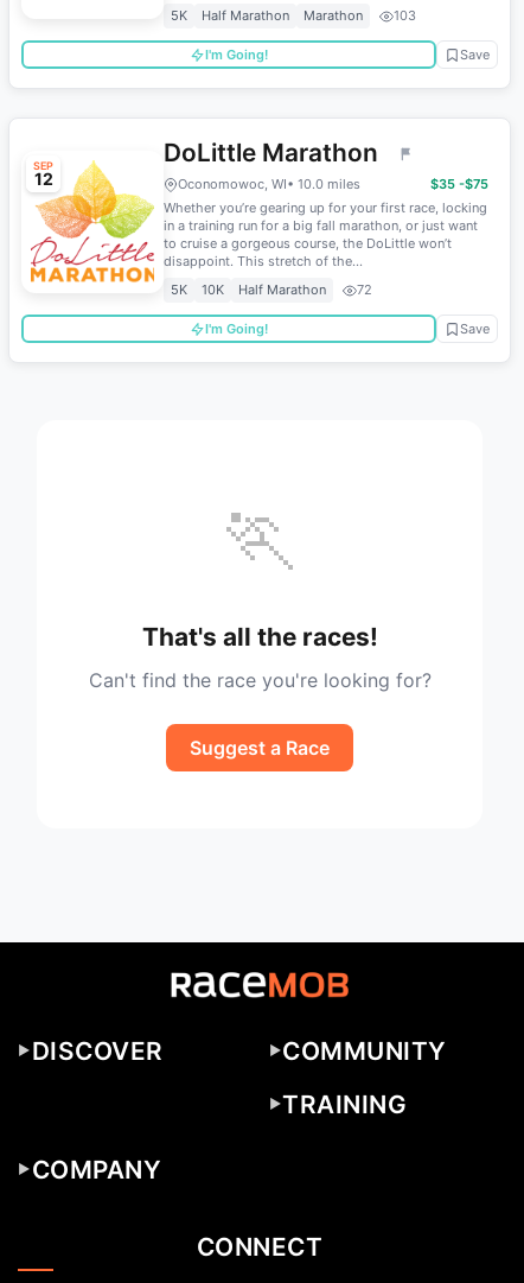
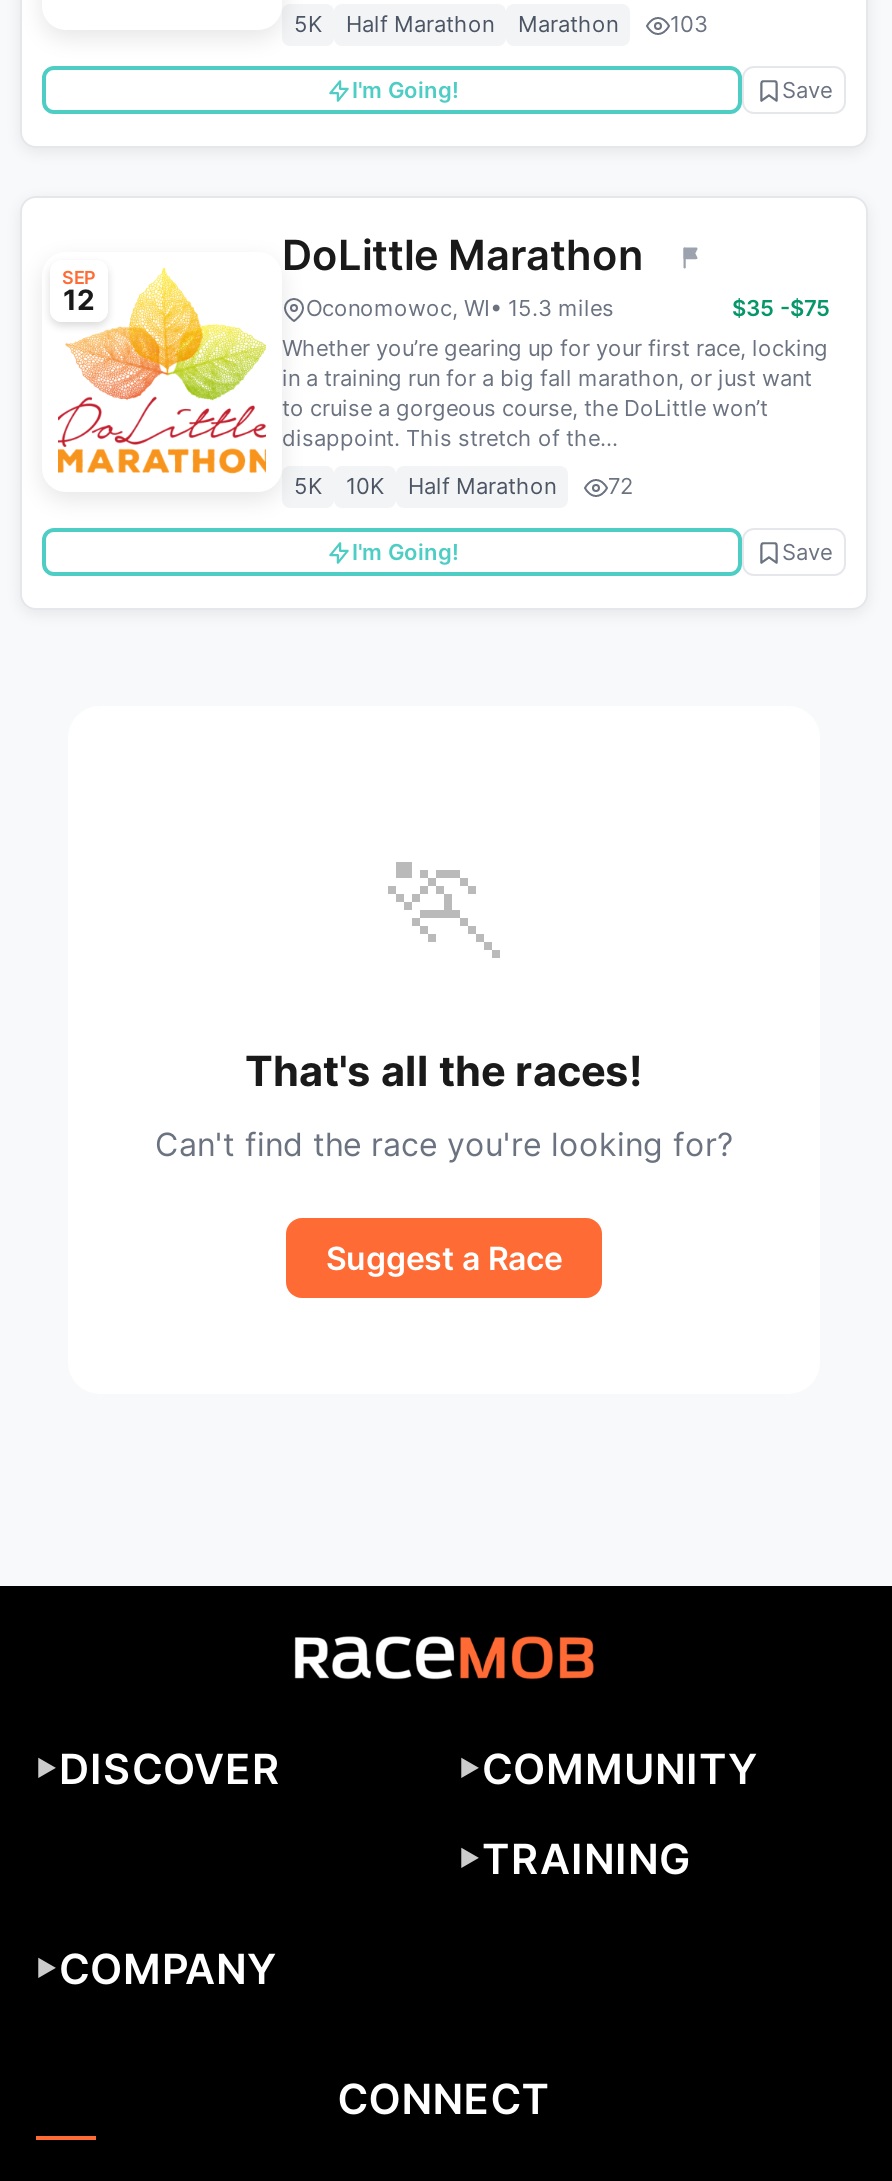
- Oconomowoc, WI • 10.0 miles
+ Oconomowoc, WI • 15.3 miles
